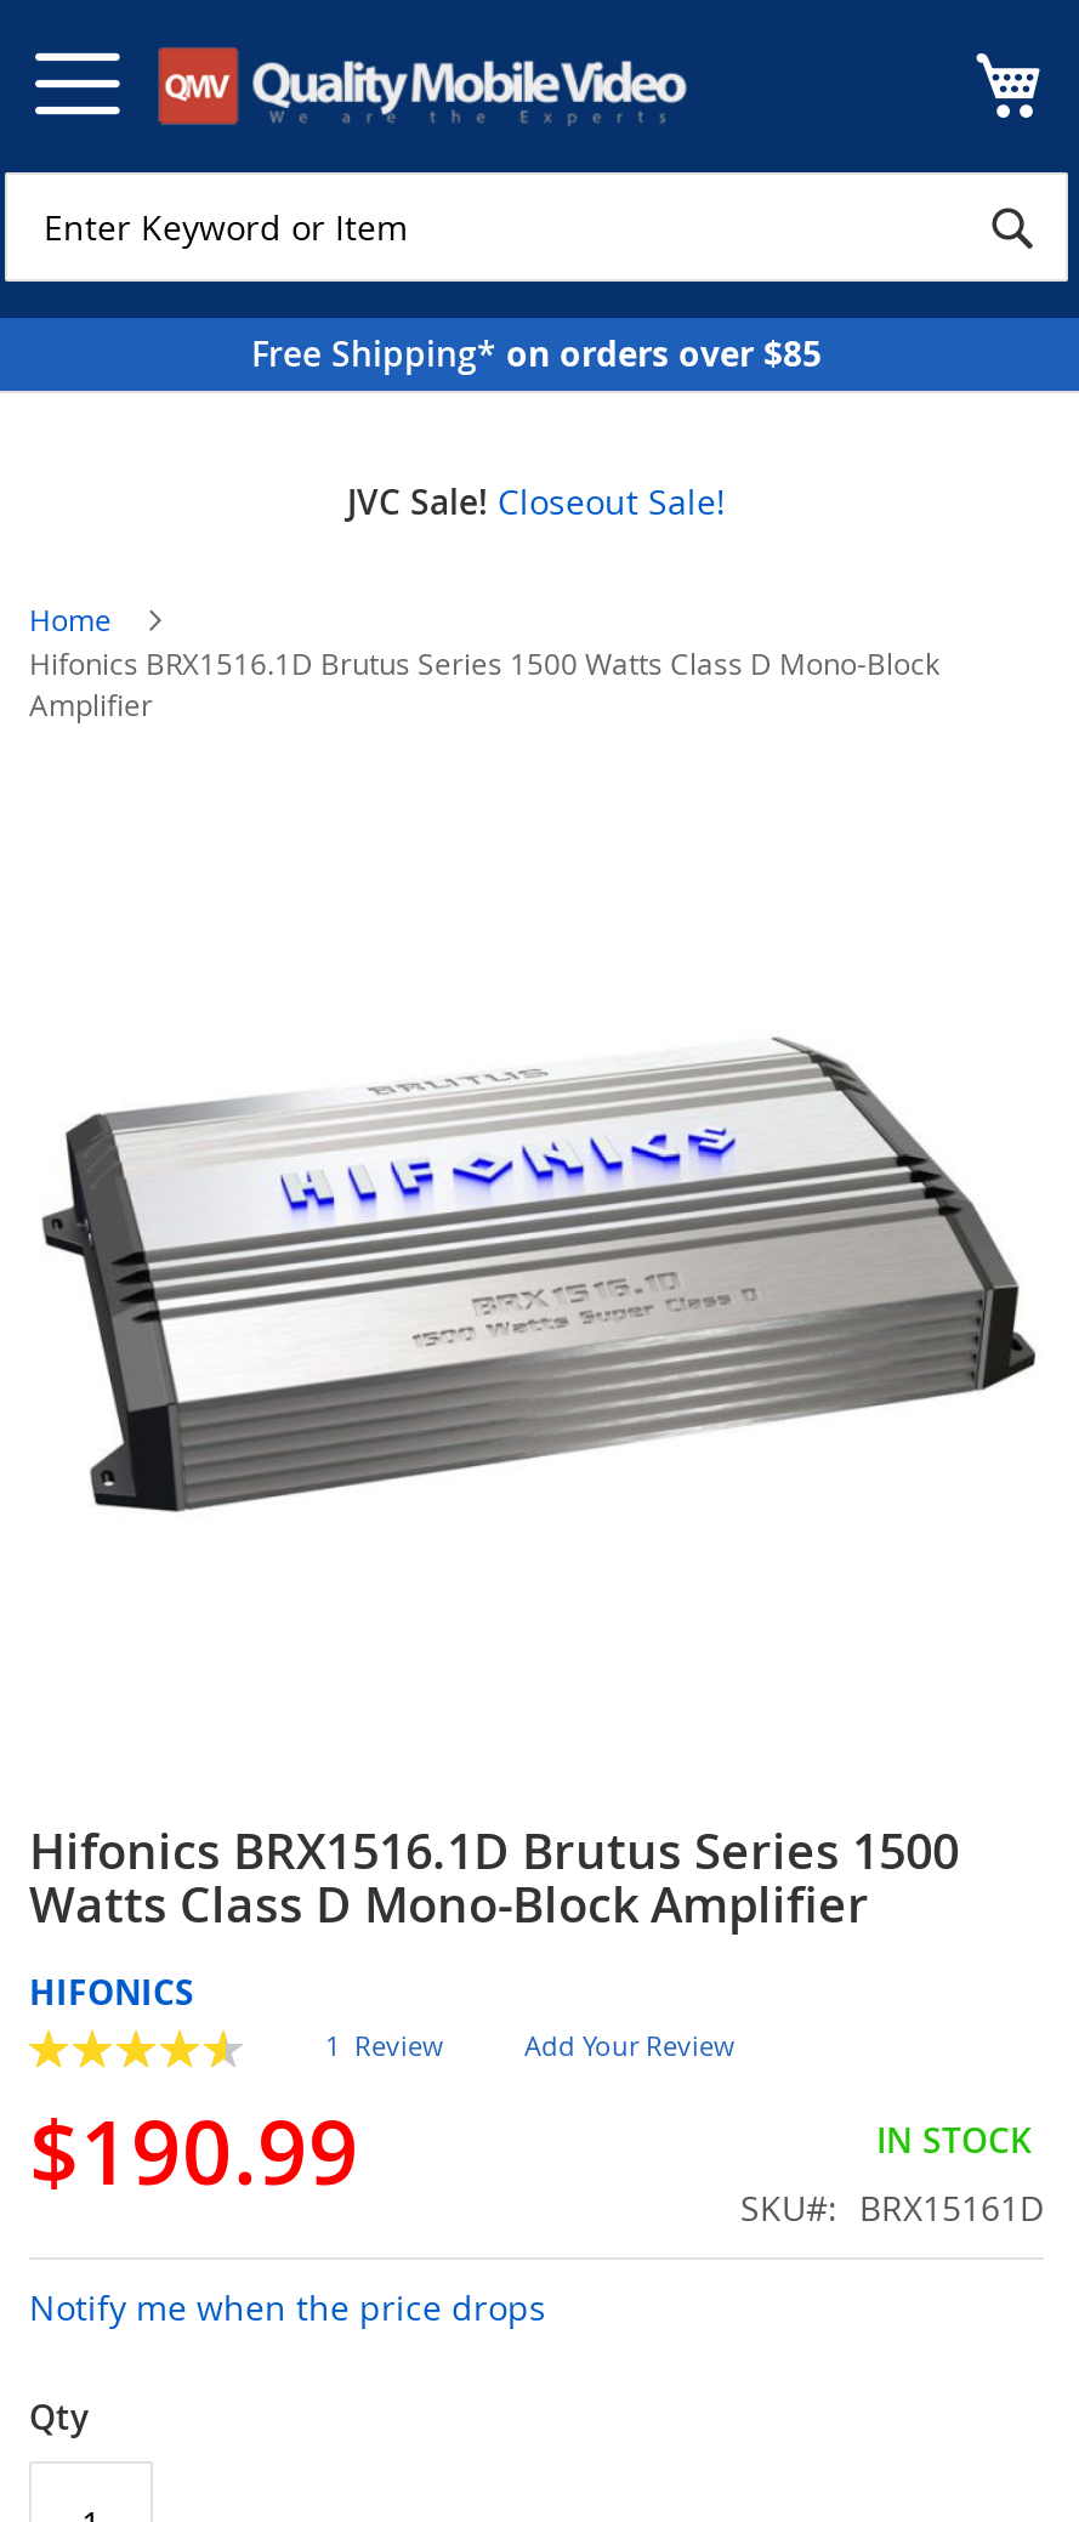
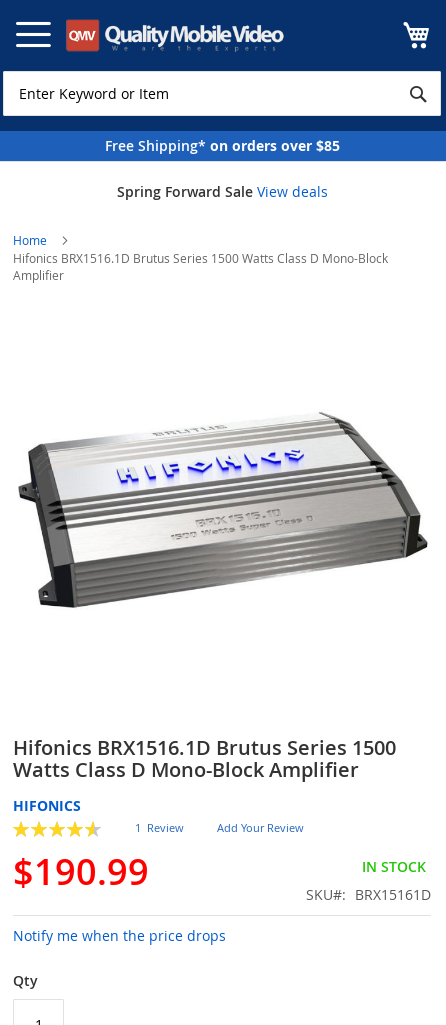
- JVC Sale! Closeout Sale!
+ Spring Forward Sale View deals
